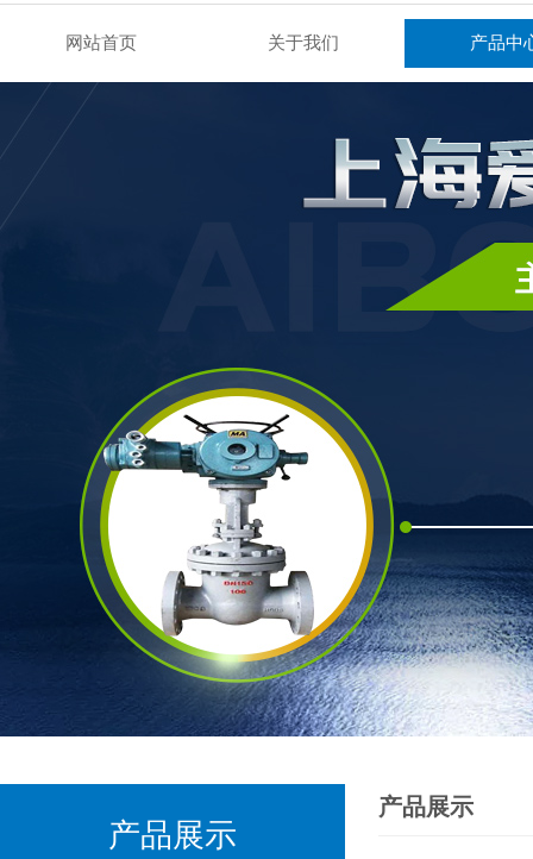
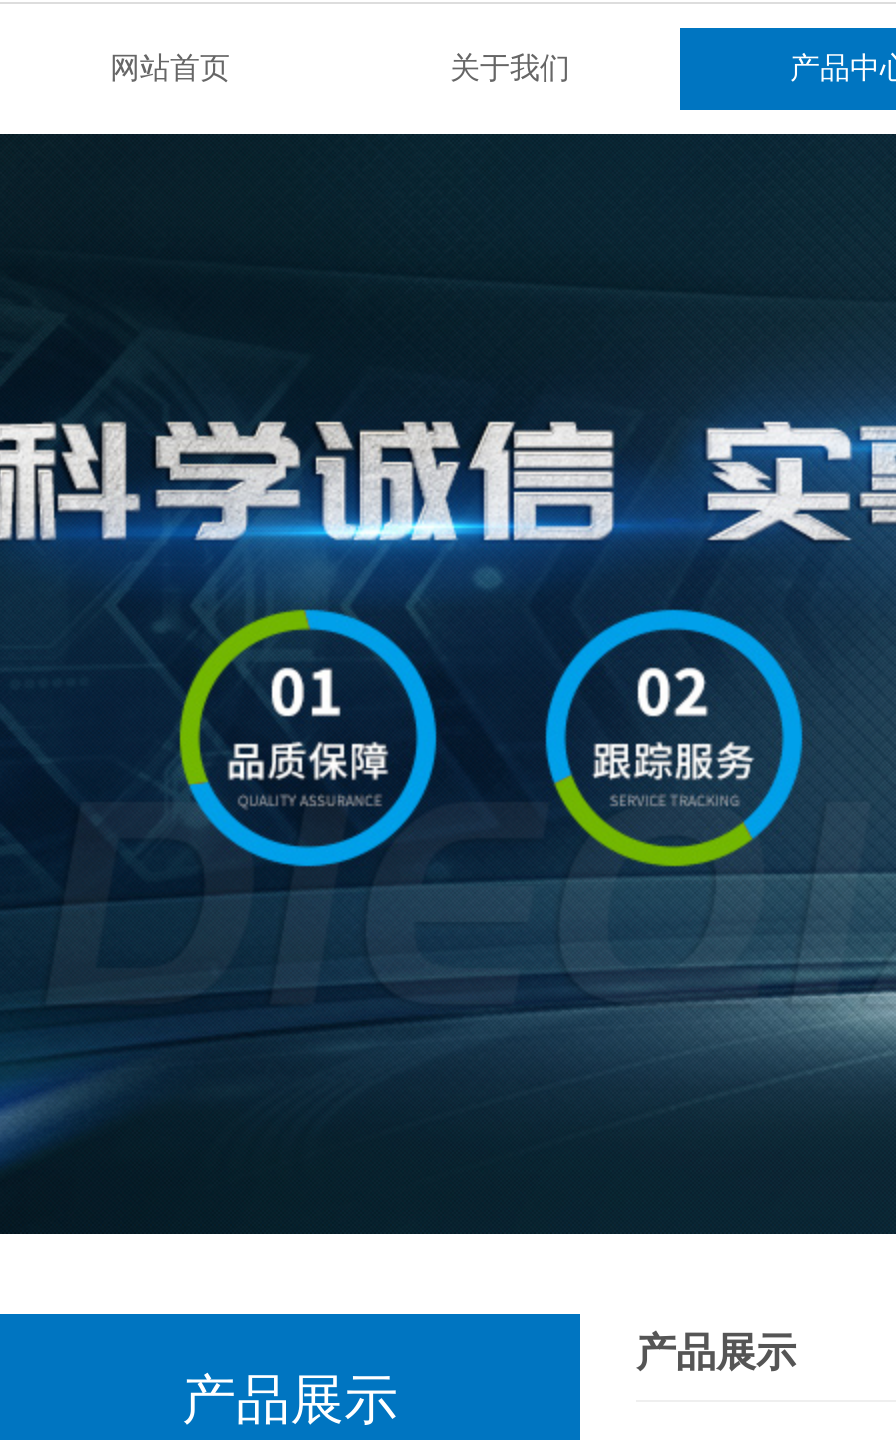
- [image]
+ [image]
